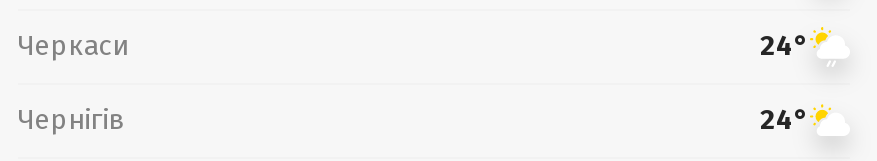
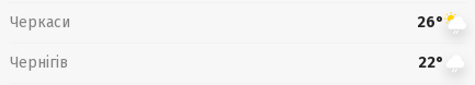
- 24°
+ 26°

- 24°
+ 22°
